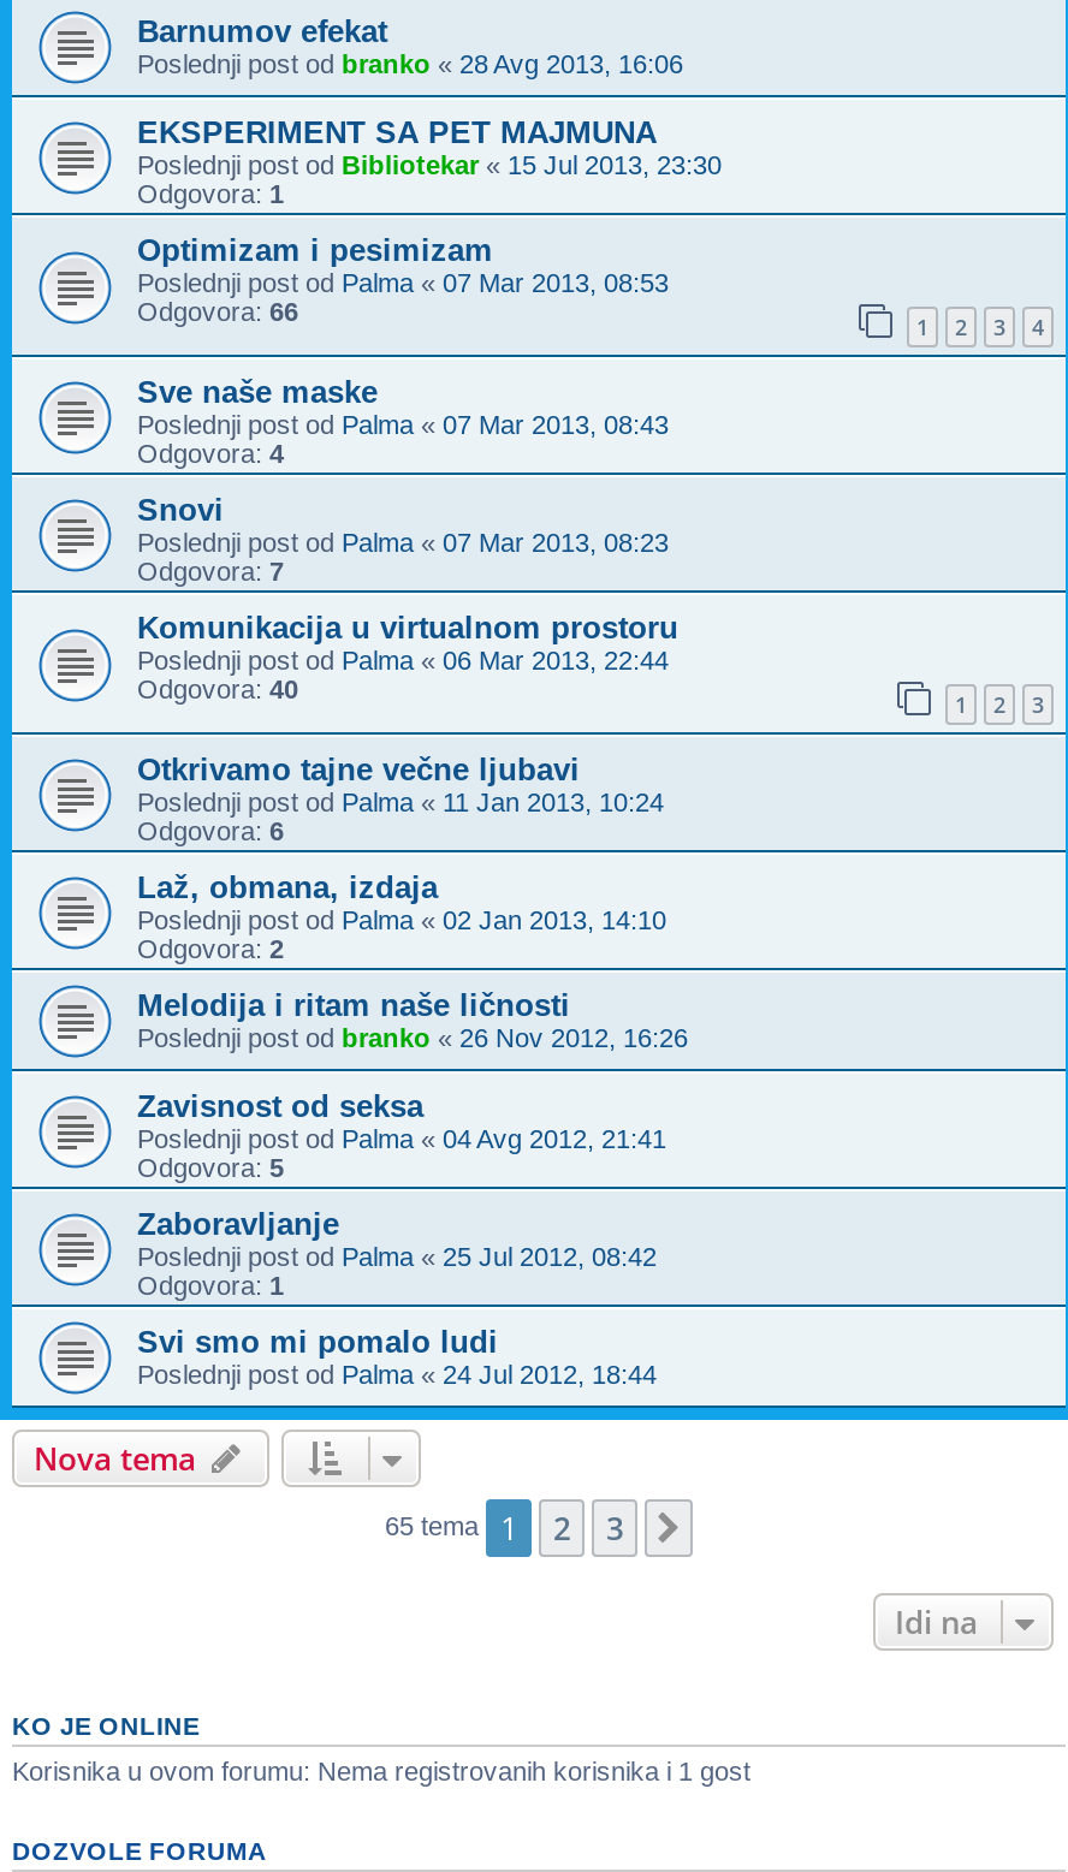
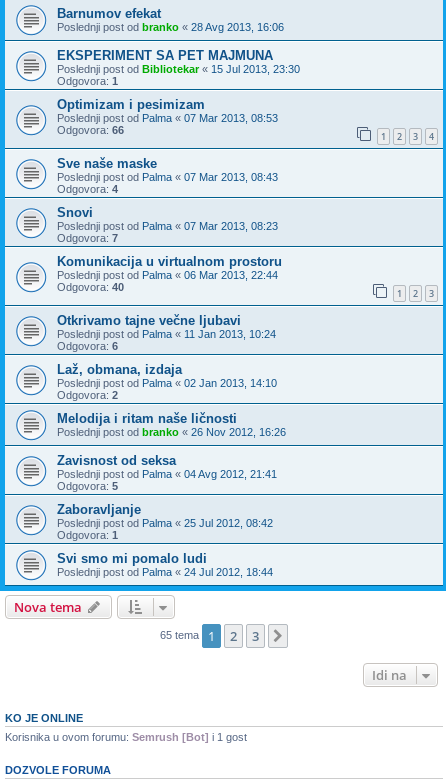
- Korisnika u ovom forumu: Nema registrovanih korisnika i 1 gost
+ Korisnika u ovom forumu: Semrush [Bot] i 1 gost
